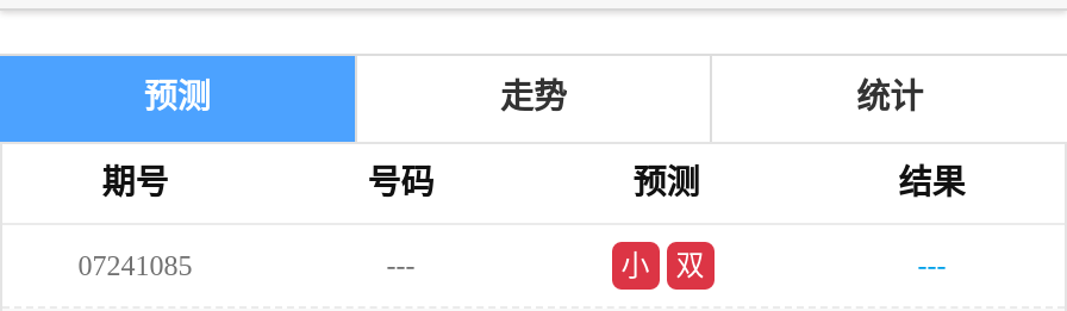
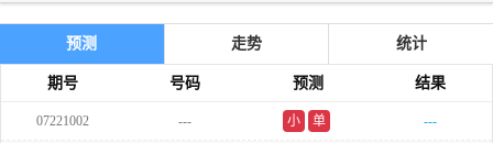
- 07241085
+ 07221002

- 双
+ 单
